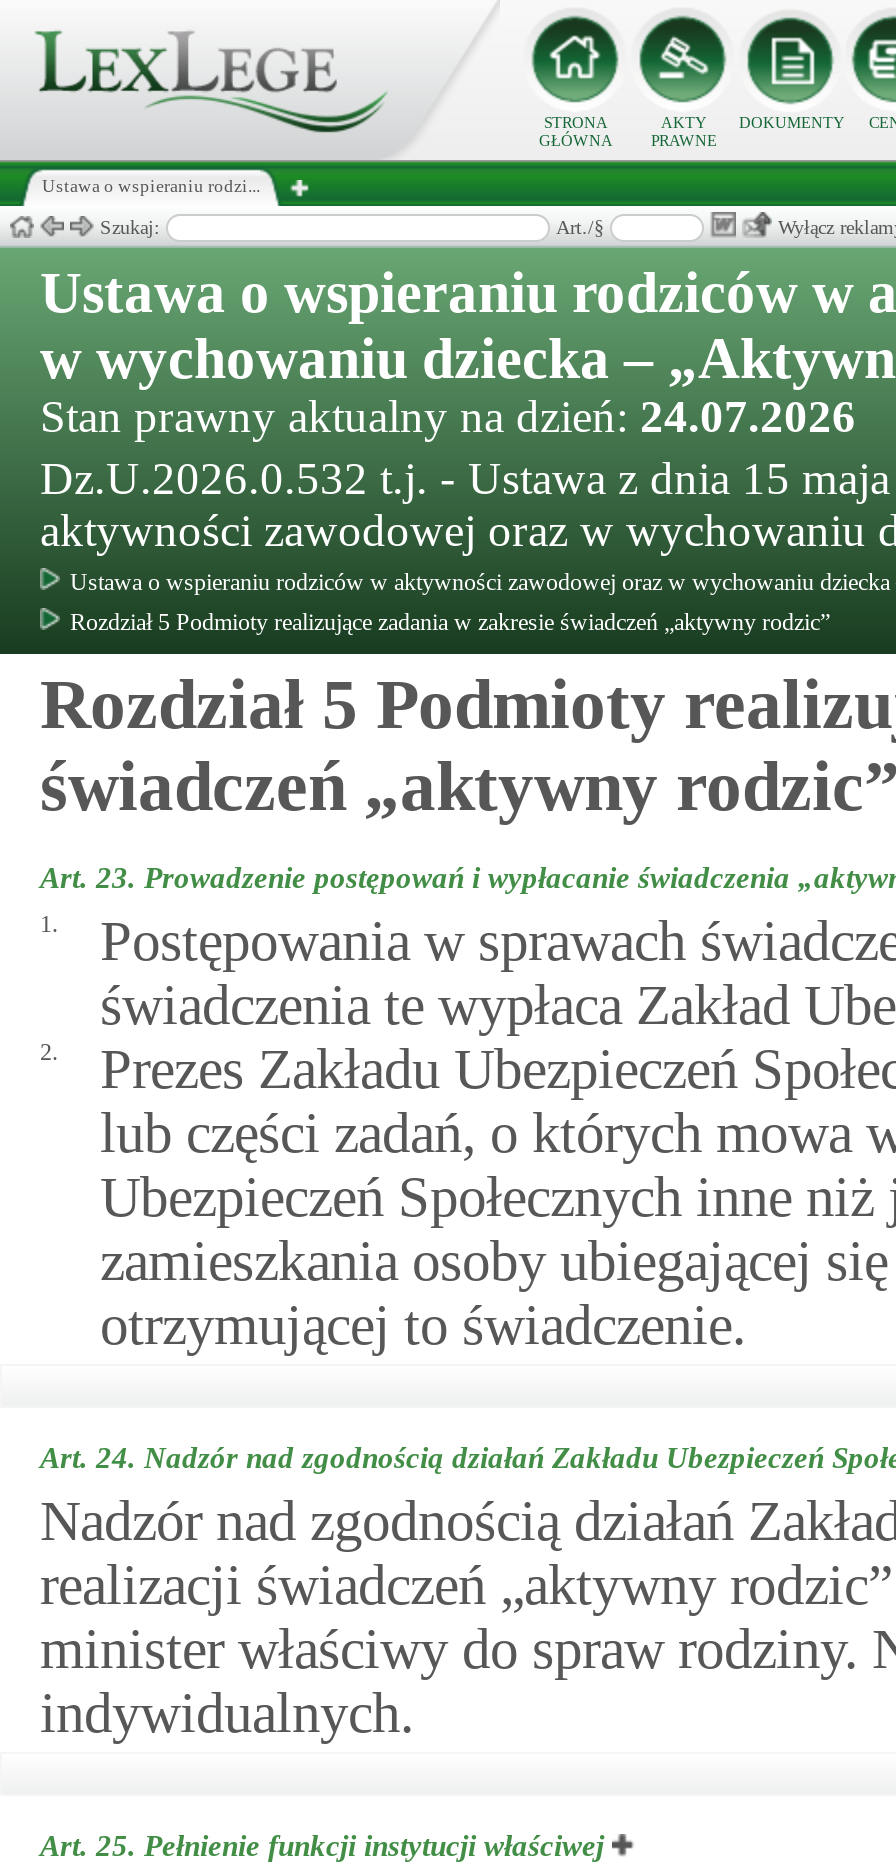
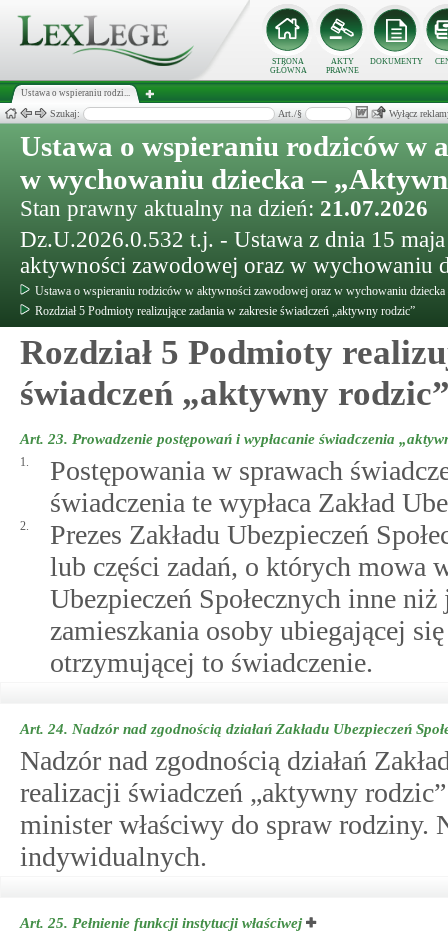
- Stan prawny aktualny na dzień: 24.07.2026
+ Stan prawny aktualny na dzień: 21.07.2026
